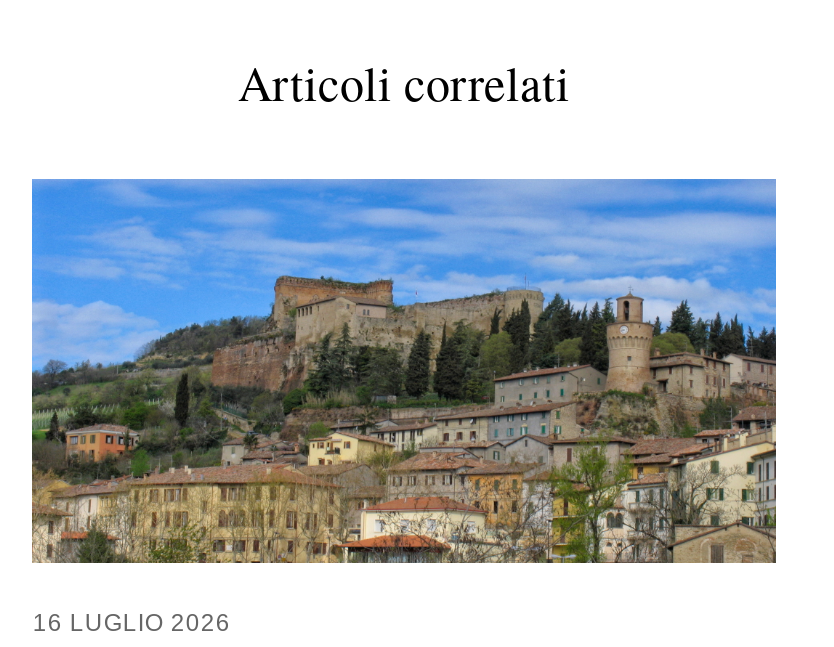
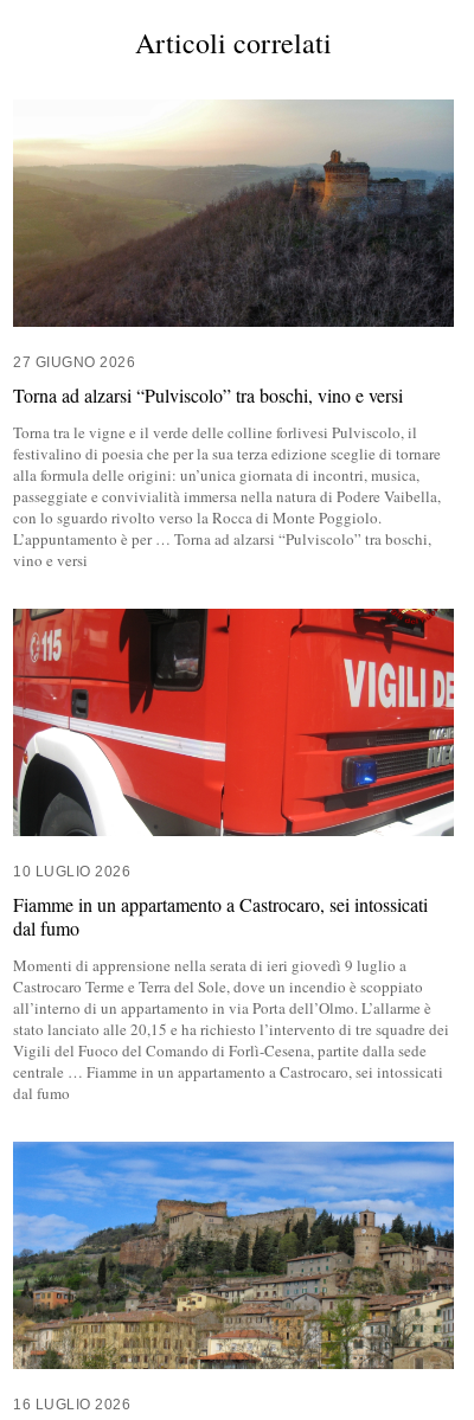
+ [image]
+ 27 GIUGNO 2026
+ Torna ad alzarsi “Pulviscolo” tra boschi, vino e versi
+ Torna tra le vigne e il verde delle colline forlivesi Pulviscolo, il
+ festivalino di poesia che per la sua terza edizione sceglie di tornare
+ alla formula delle origini: un’unica giornata di incontri, musica,
+ passeggiate e convivialità immersa nella natura di Podere Vaibella,
+ con lo sguardo rivolto verso la Rocca di Monte Poggiolo.
+ L’appuntamento è per … Torna ad alzarsi “Pulviscolo” tra boschi,
+ vino e versi

+ [image]
+ 10 LUGLIO 2026
+ Fiamme in un appartamento a Castrocaro, sei intossicati
+ dal fumo
+ Momenti di apprensione nella serata di ieri giovedì 9 luglio a
+ Castrocaro Terme e Terra del Sole, dove un incendio è scoppiato
+ all’interno di un appartamento in via Porta dell’Olmo. L’allarme è
+ stato lanciato alle 20,15 e ha richiesto l’intervento di tre squadre dei
+ Vigili del Fuoco del Comando di Forlì-Cesena, partite dalla sede
+ centrale … Fiamme in un appartamento a Castrocaro, sei intossicati
+ dal fumo
